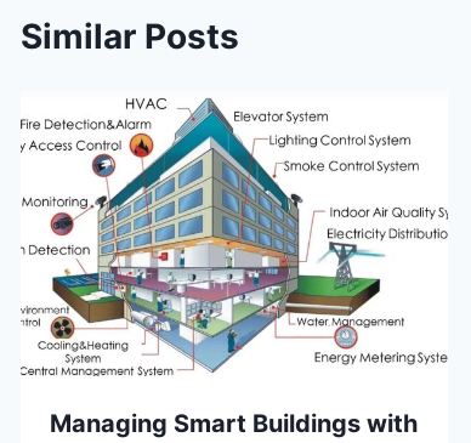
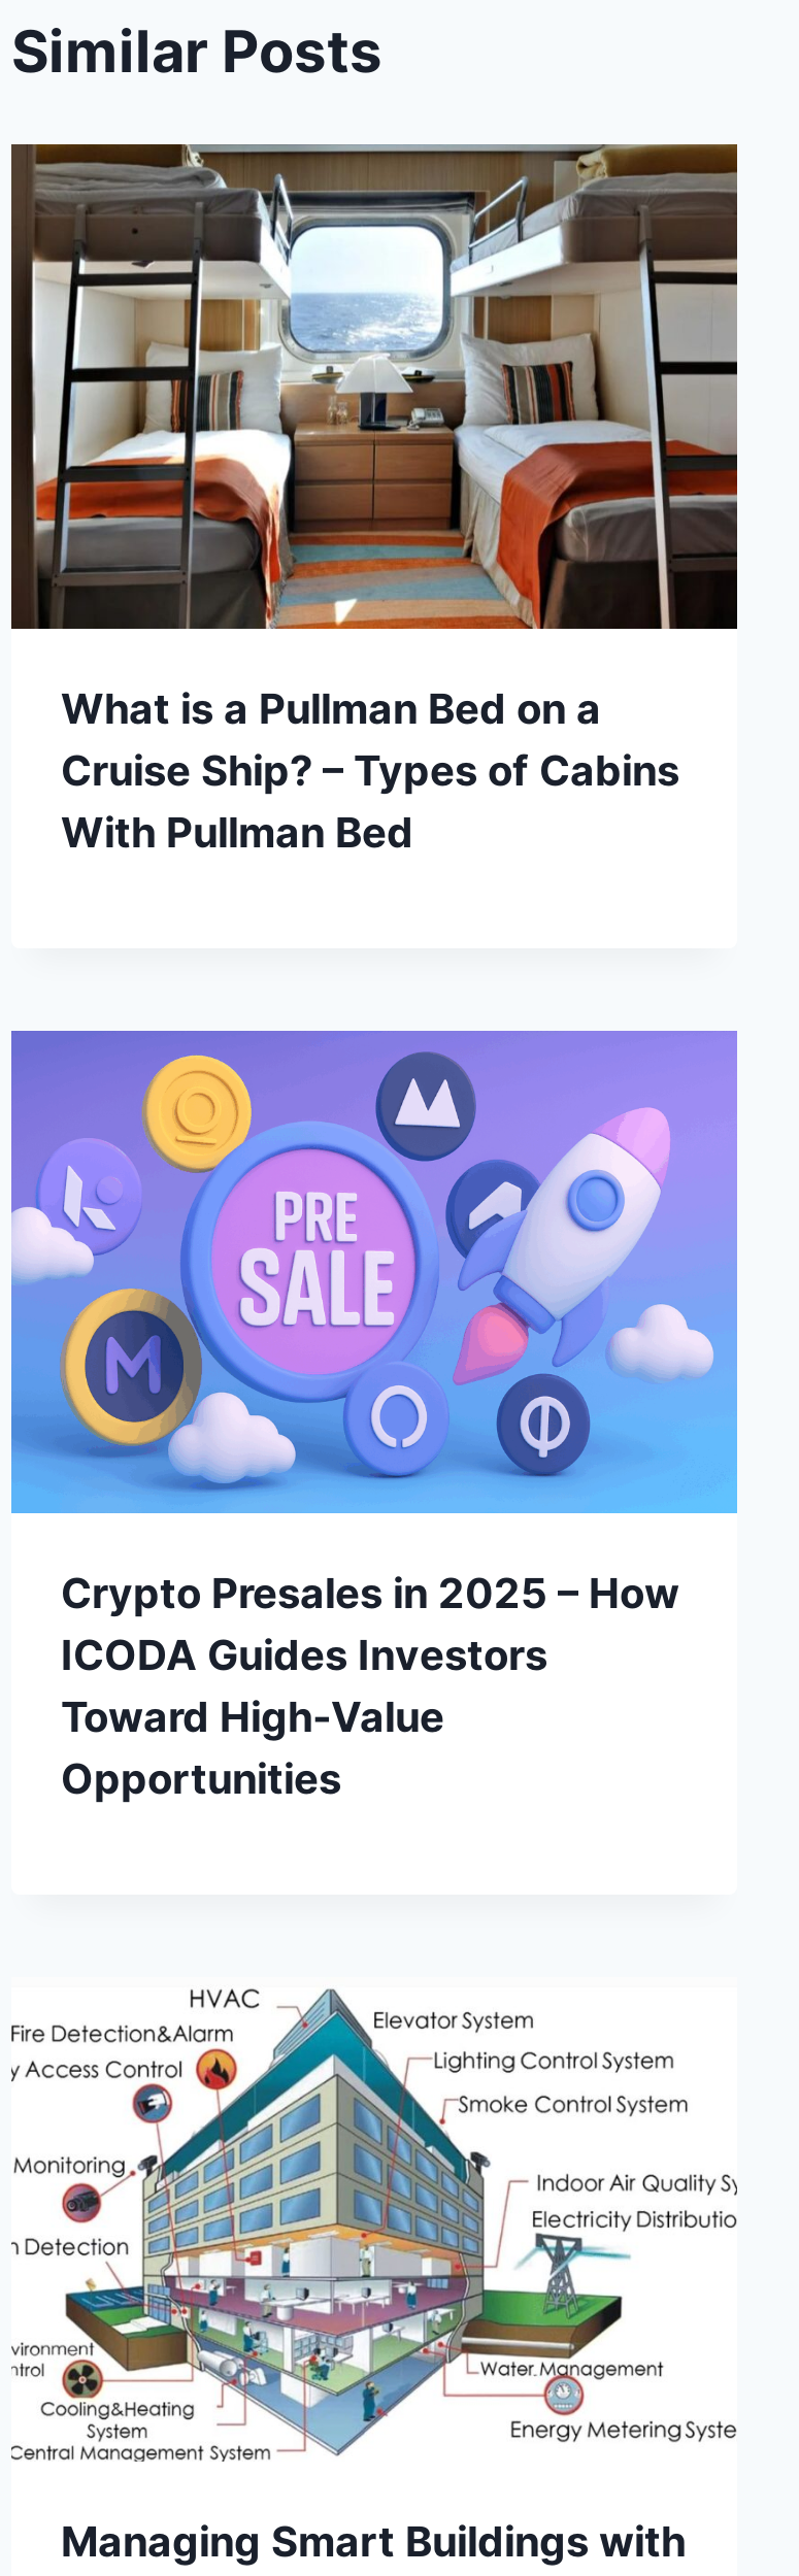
+ [image]
+ What is a Pullman Bed on a
+ Cruise Ship? – Types of Cabins
+ With Pullman Bed

+ [image]
+ Crypto Presales in 2025 – How
+ ICODA Guides Investors
+ Toward High-Value
+ Opportunities
